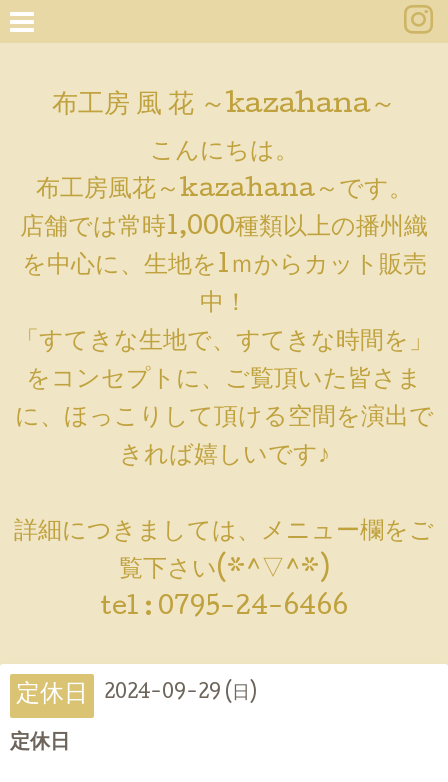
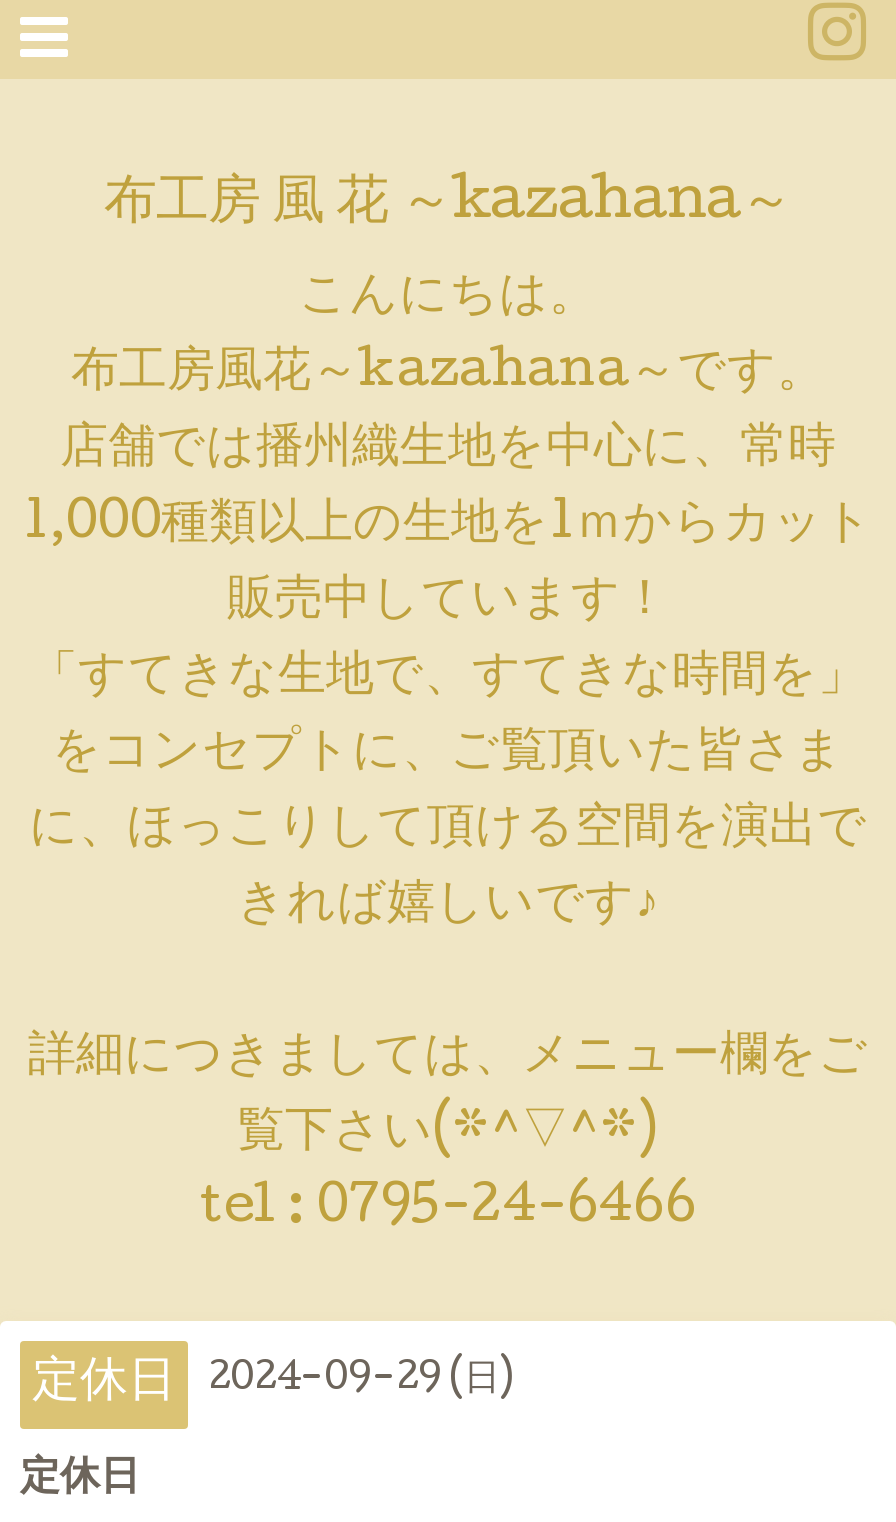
- 店舗では常時1,000種類以上の播州織
- を中心に、生地を1ｍからカット販売
- 中！
+ 店舗では播州織生地を中心に、常時
+ 1,000種類以上の生地を1ｍからカット
+ 販売中しています！
